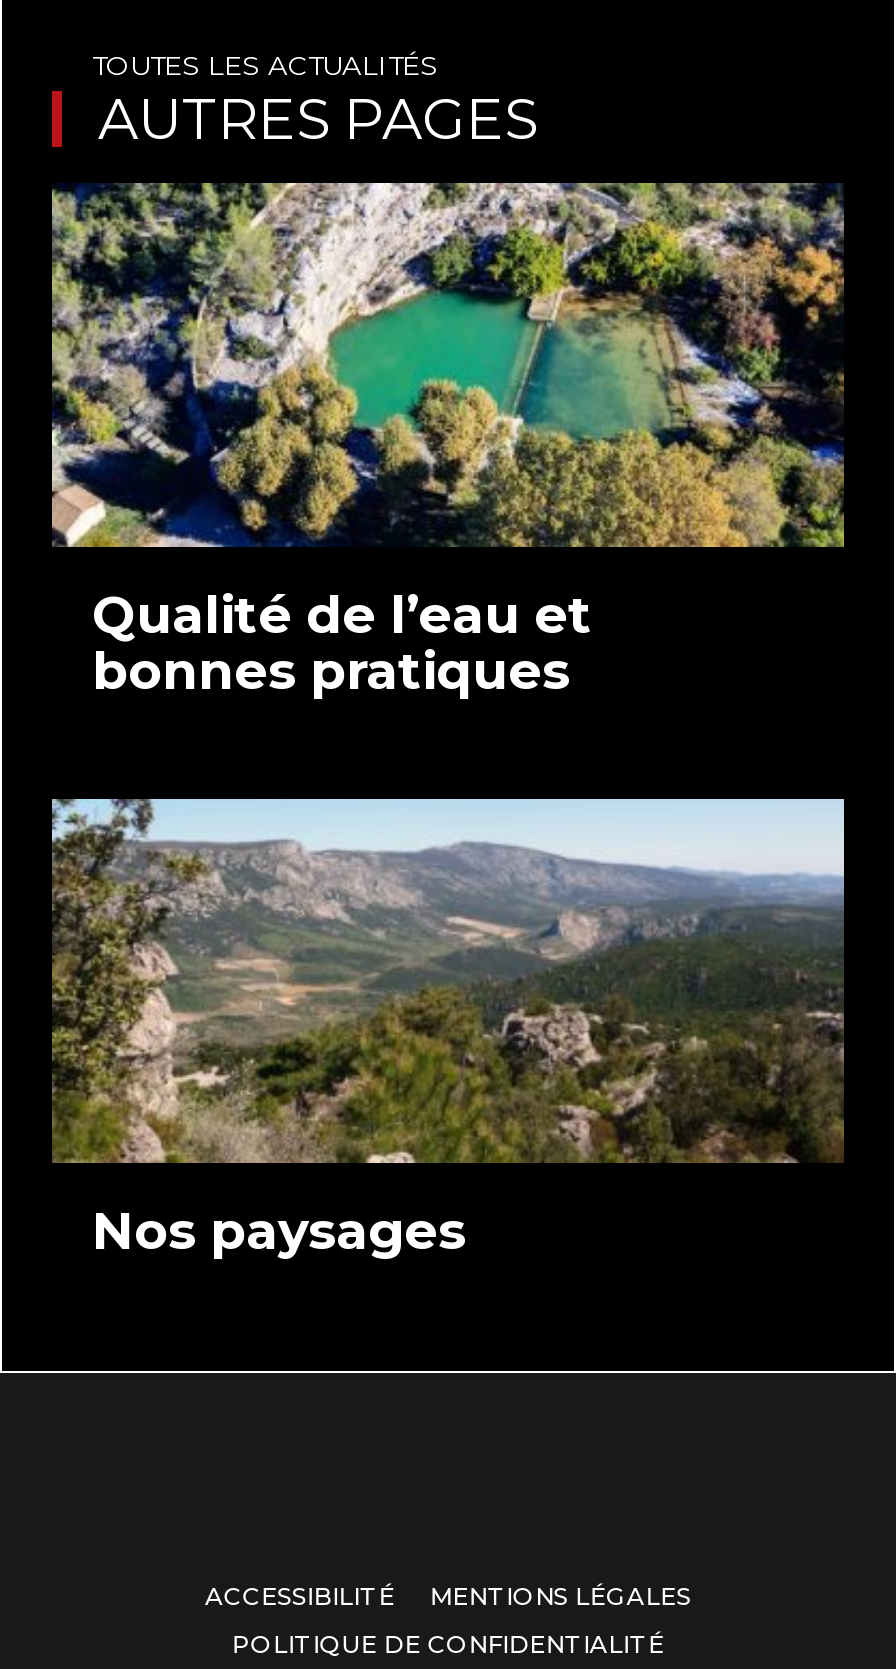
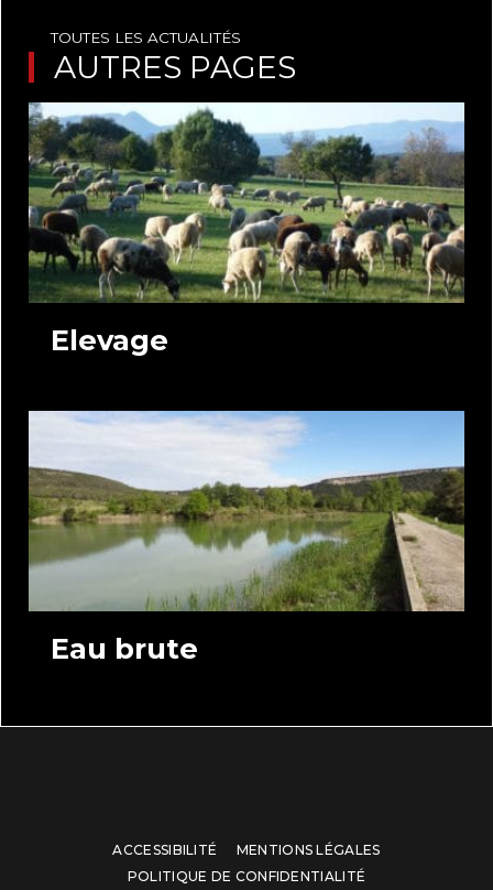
- [image]
- Qualité de l’eau et
- bonnes pratiques
+ [image]
+ Elevage

- [image]
- Nos paysages
+ [image]
+ Eau brute
